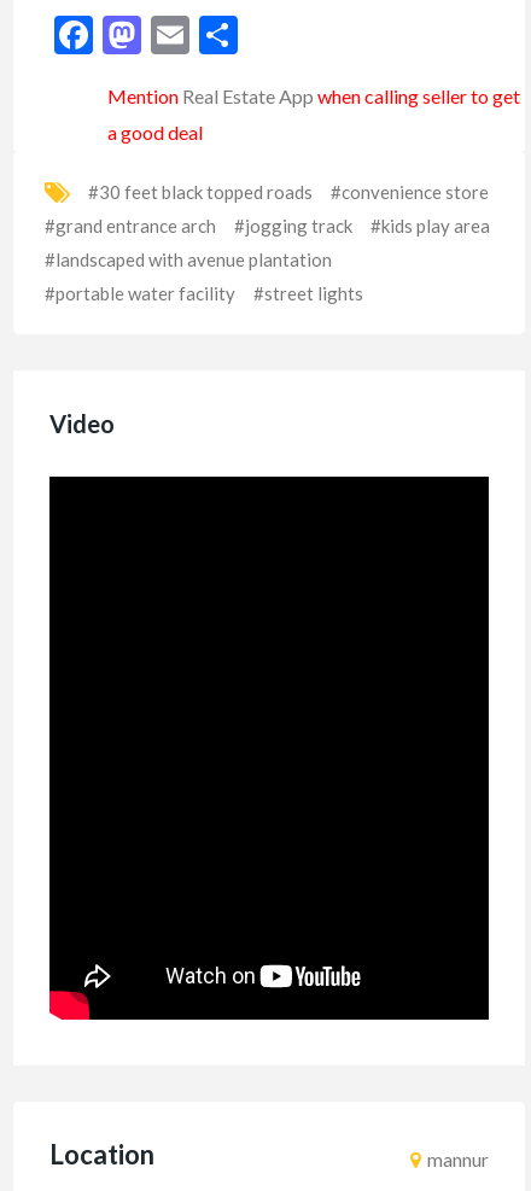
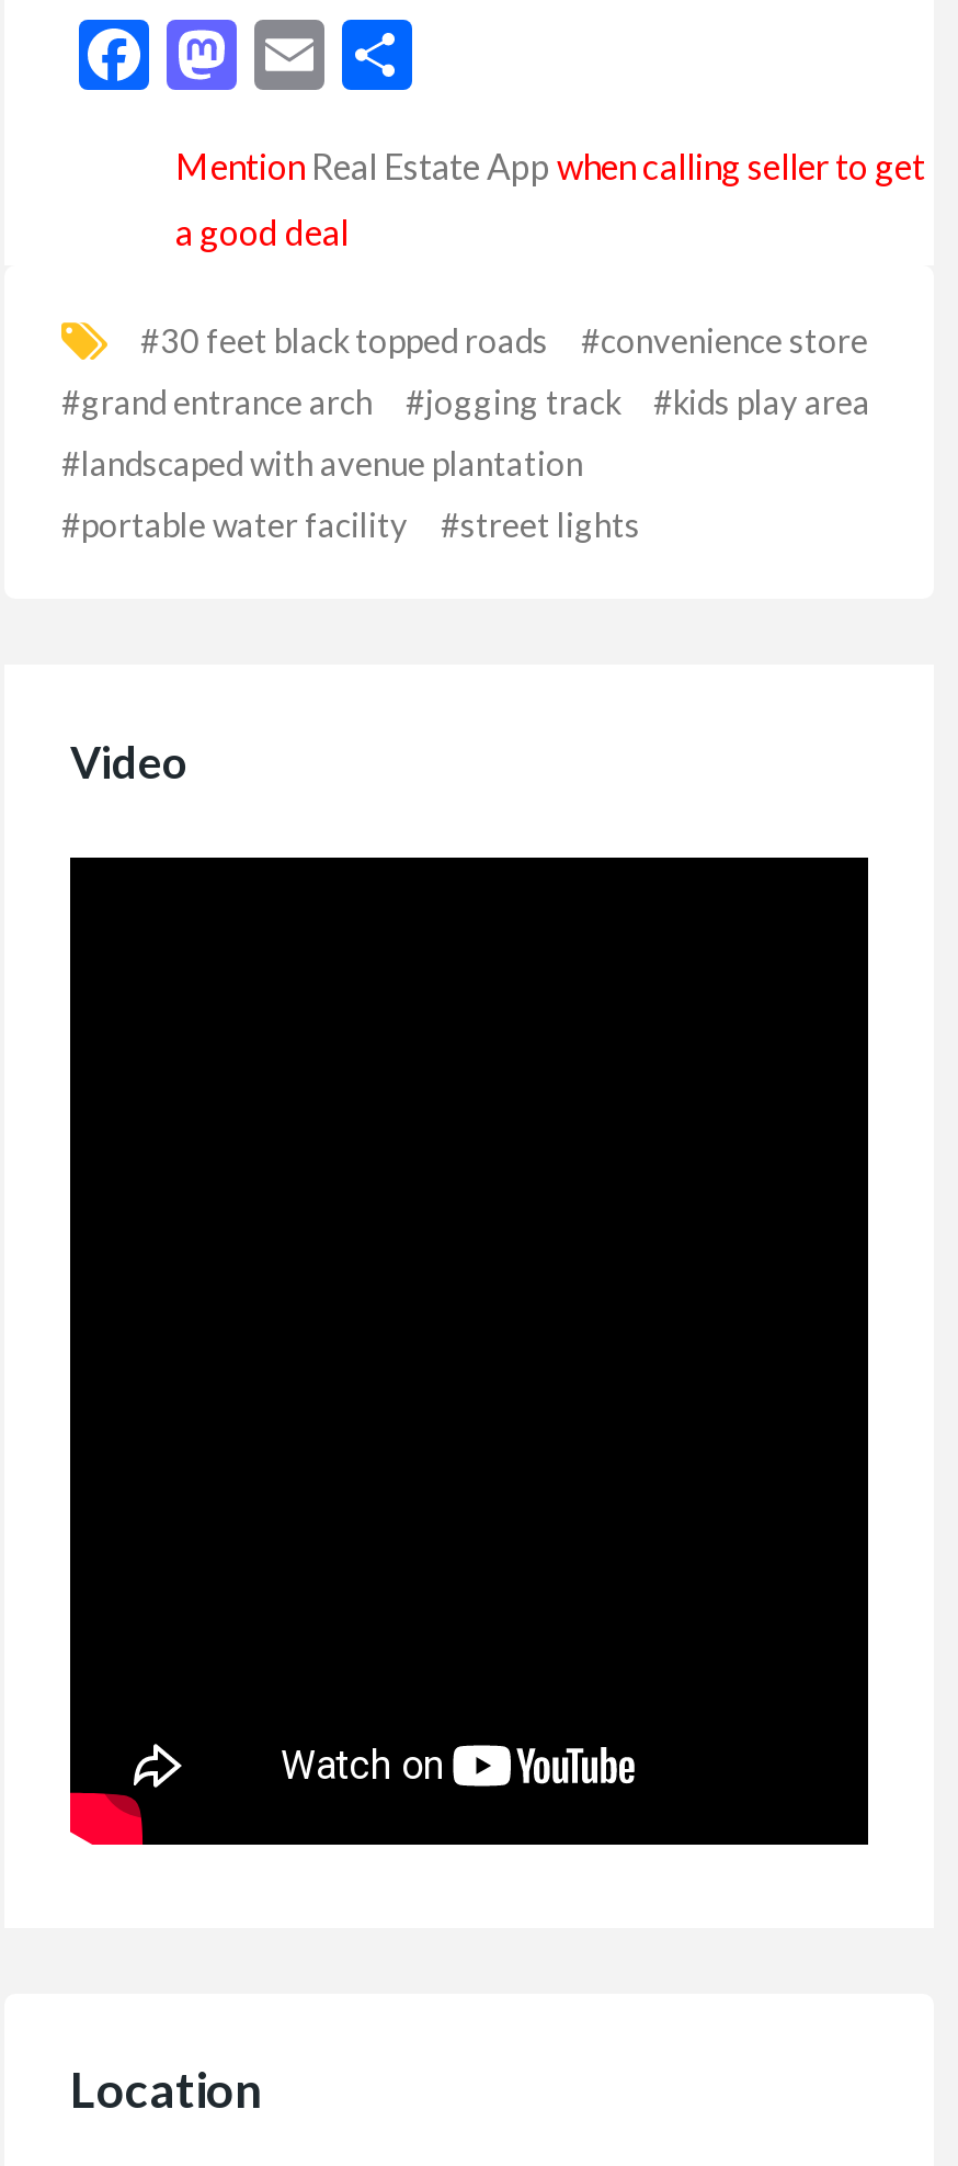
- mannur
